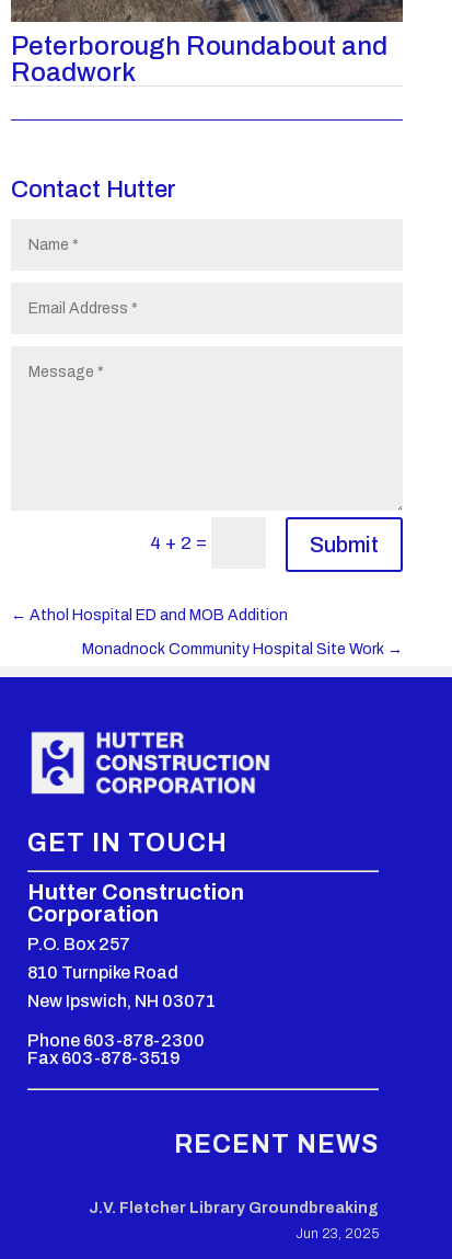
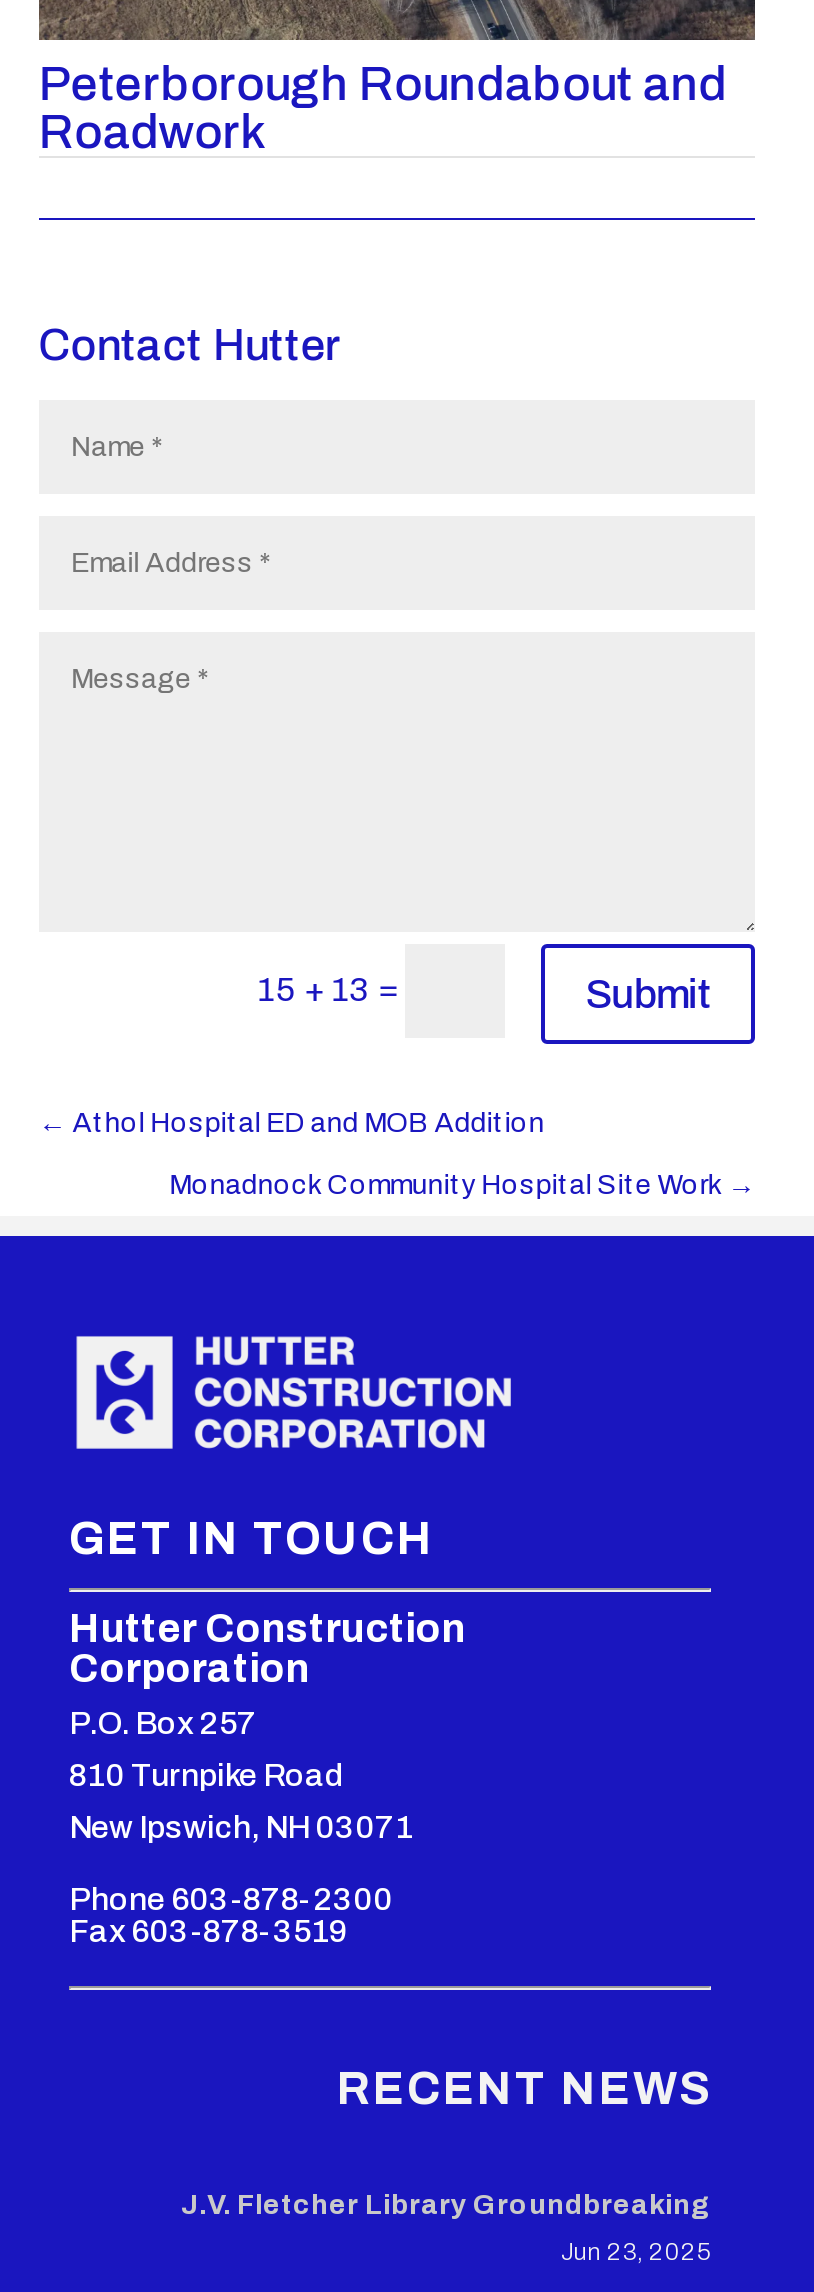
- 4 + 2 =
+ 15 + 13 =
